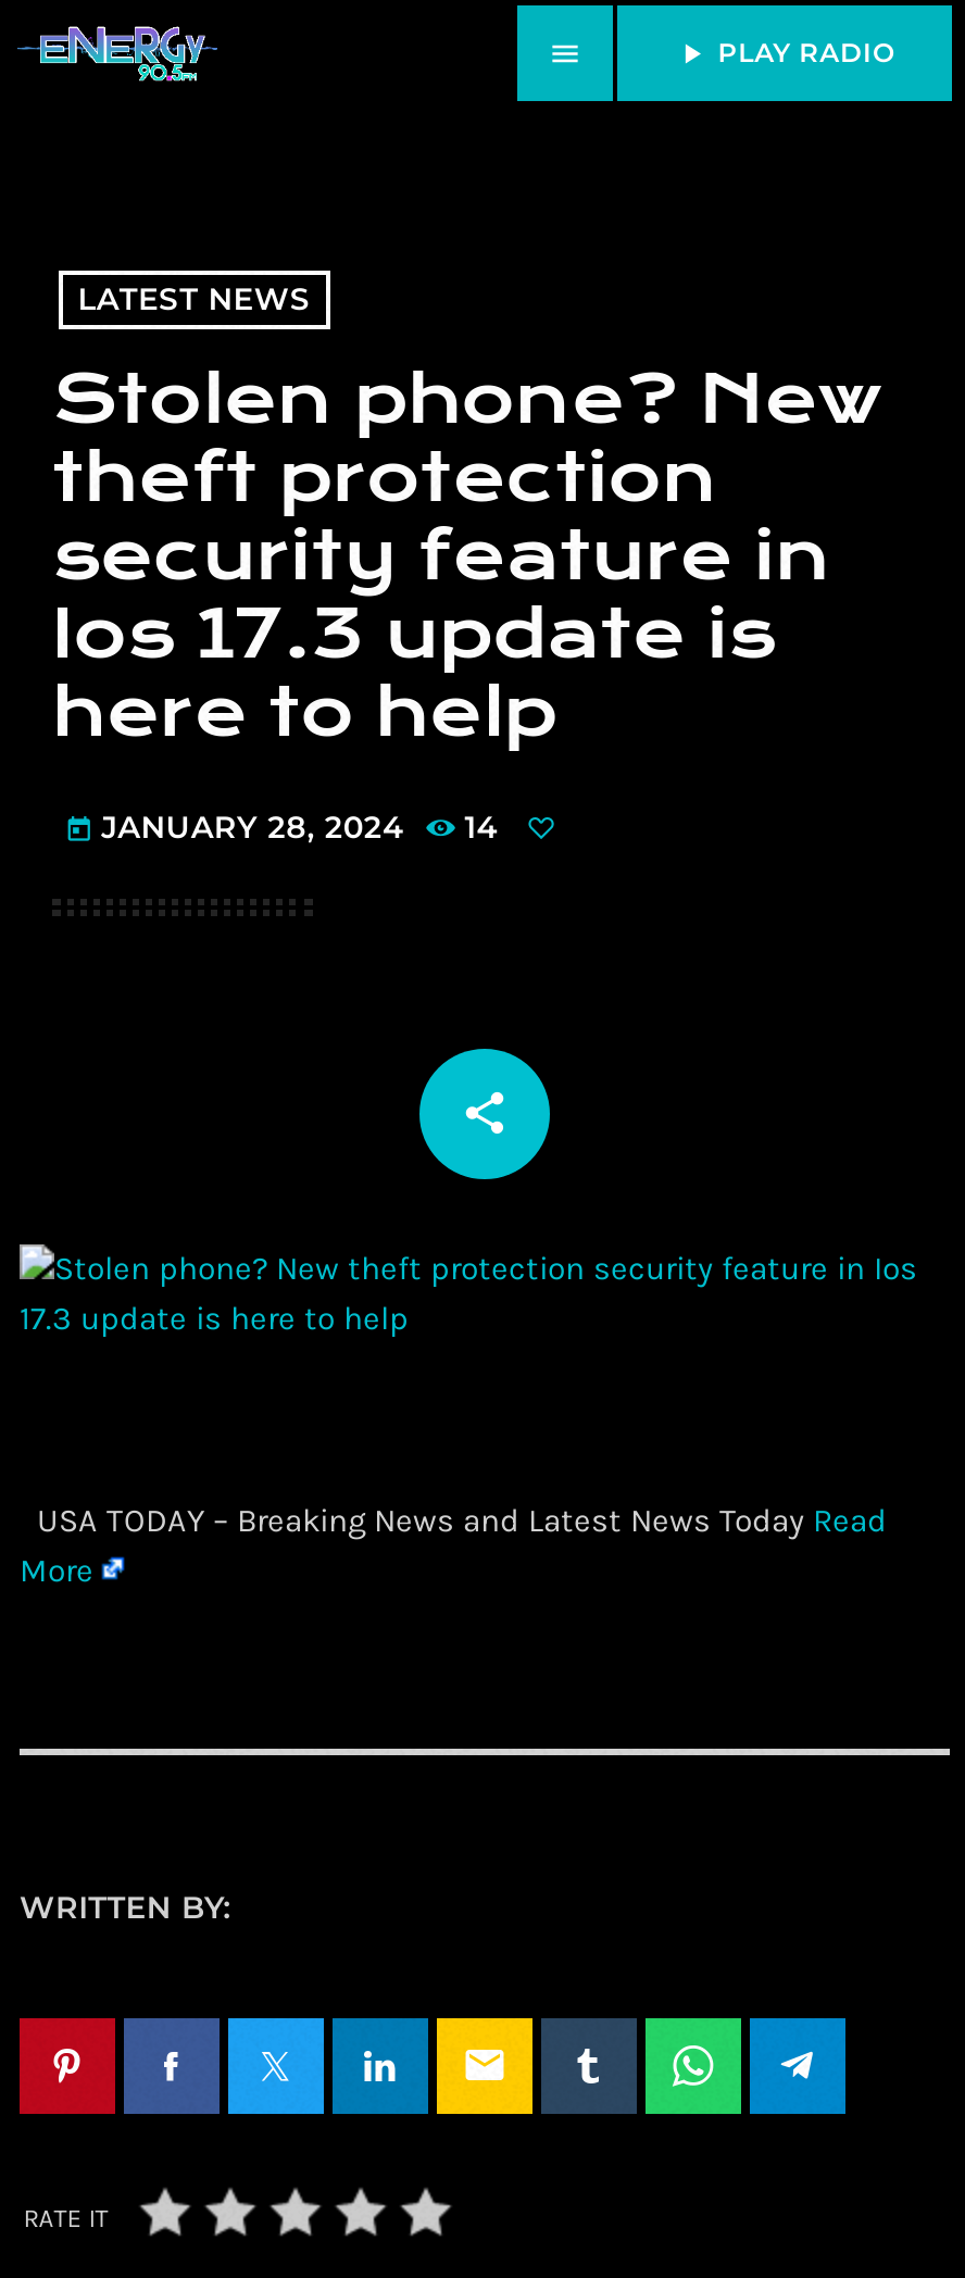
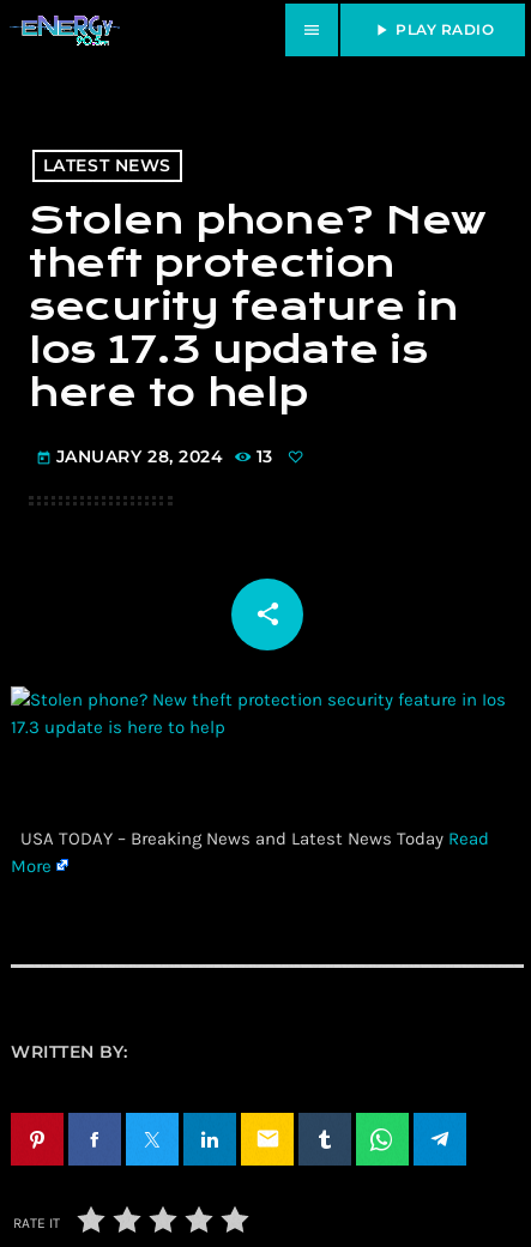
- 14
+ 13
